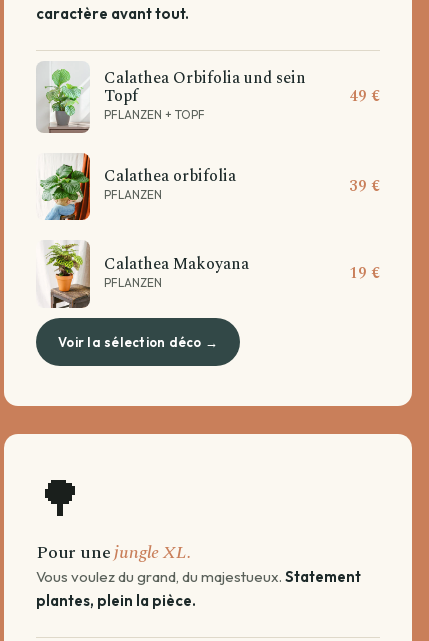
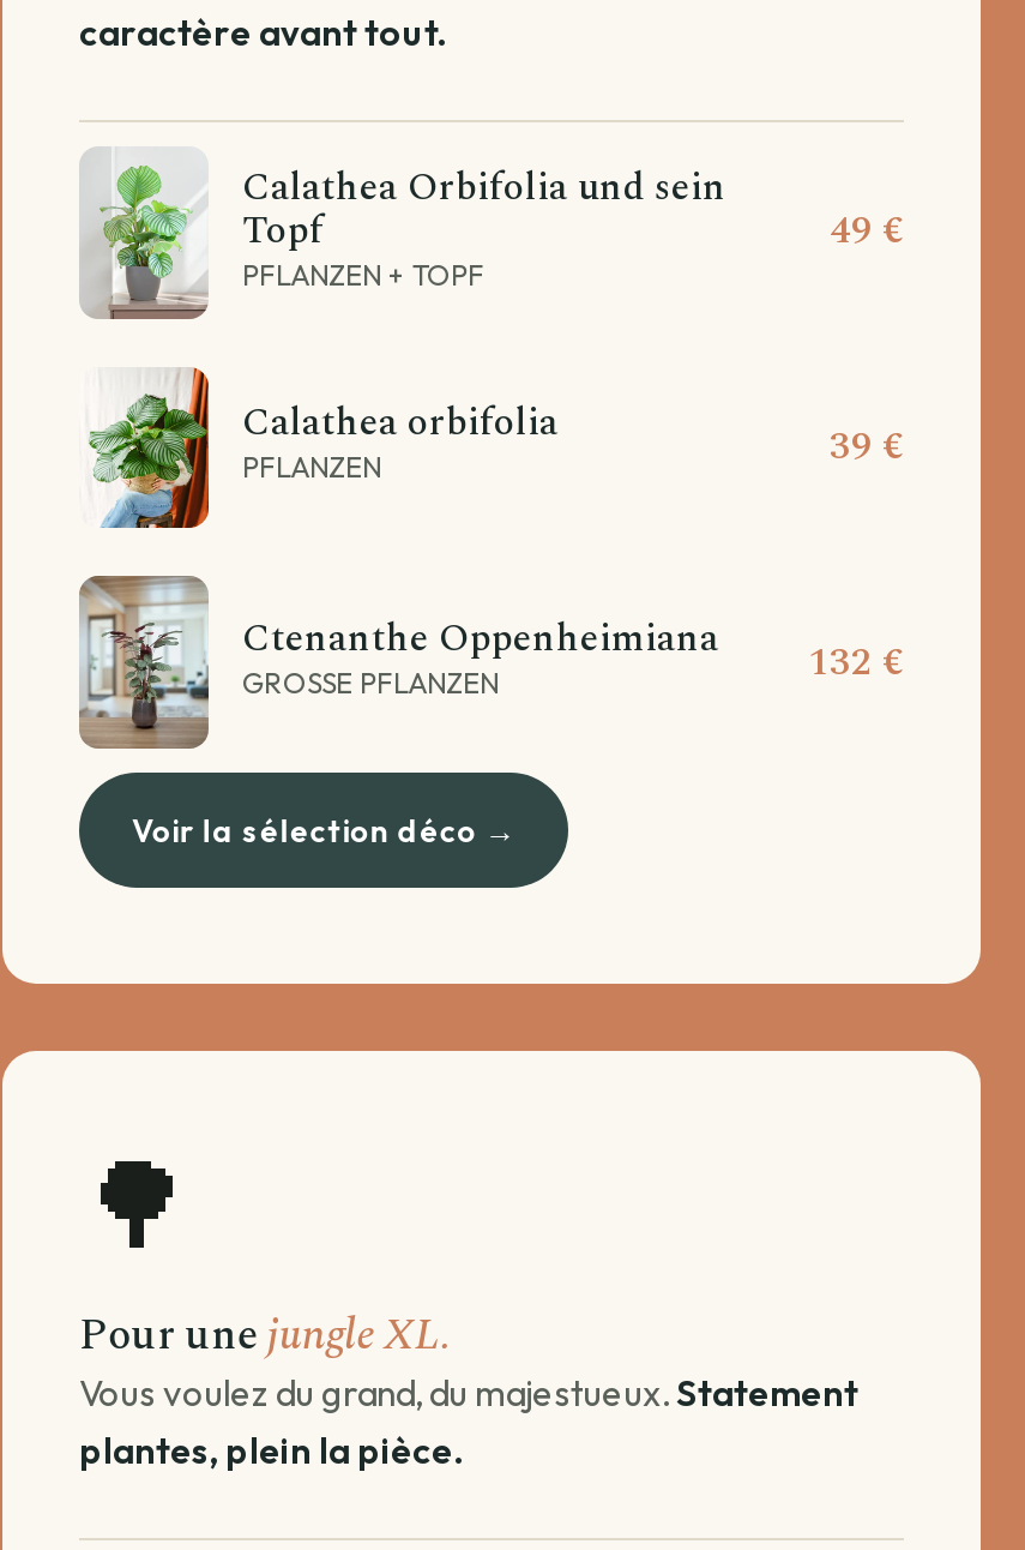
- [image]
- Calathea Makoyana
- PFLANZEN
- 19 €
+ [image]
+ Ctenanthe Oppenheimiana
+ GROSSE PFLANZEN
+ 132 €
